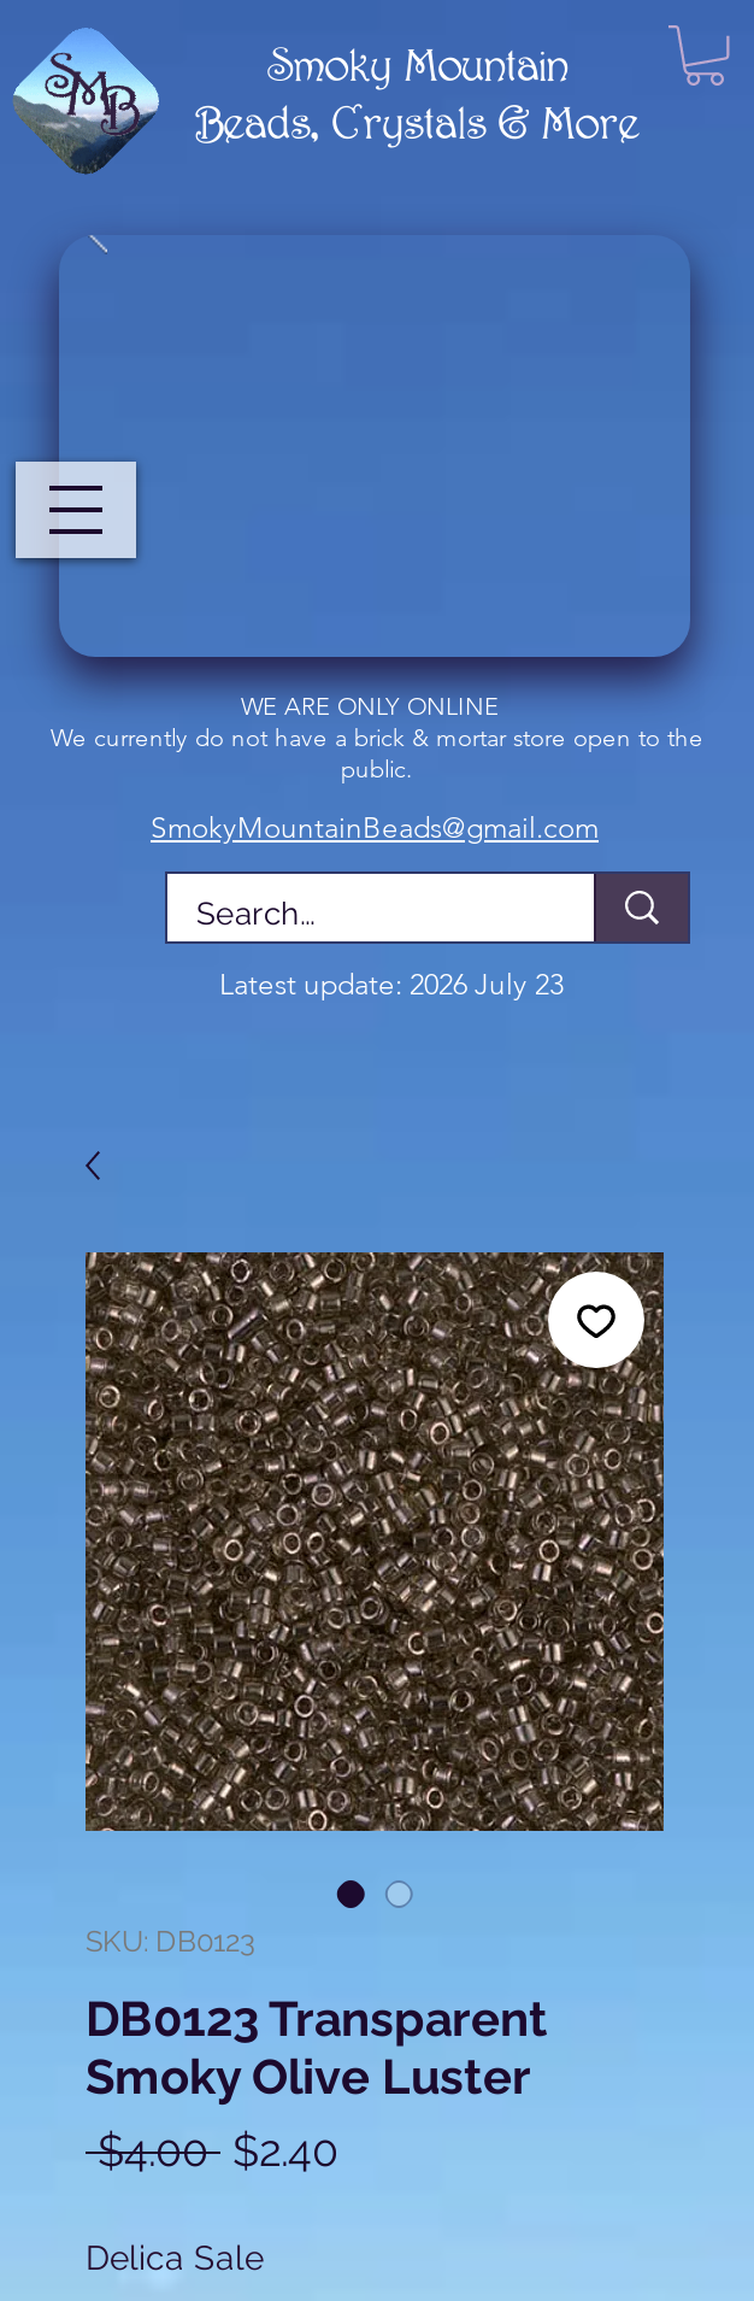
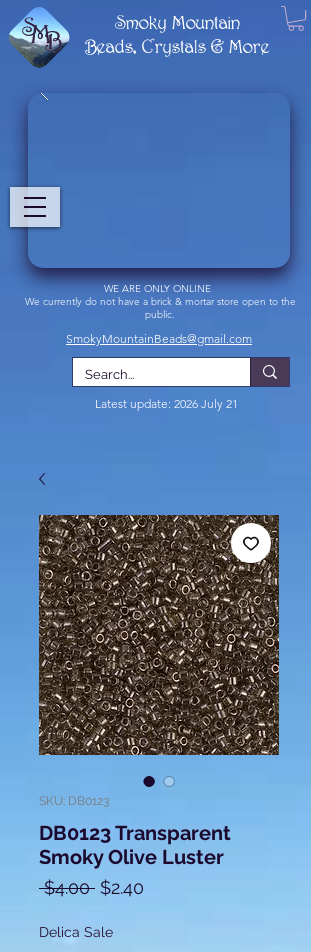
- Latest update: 2026 July 23
+ Latest update: 2026 July 21
